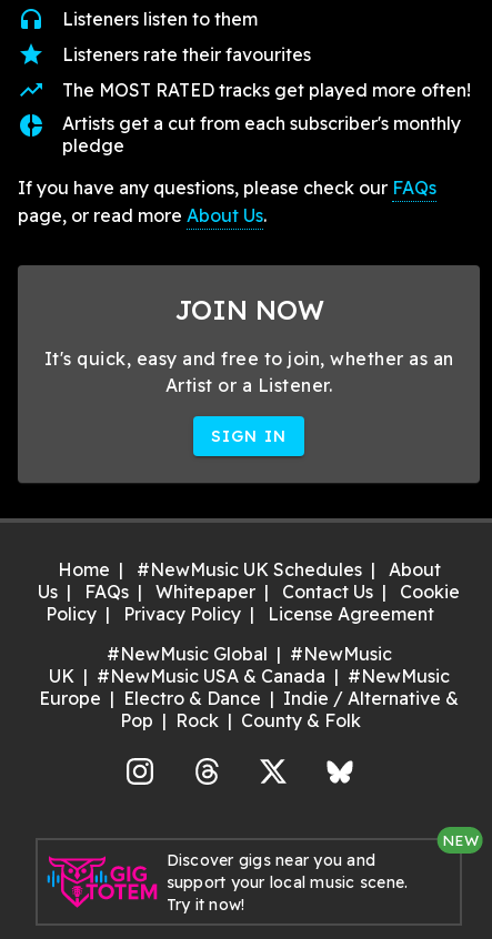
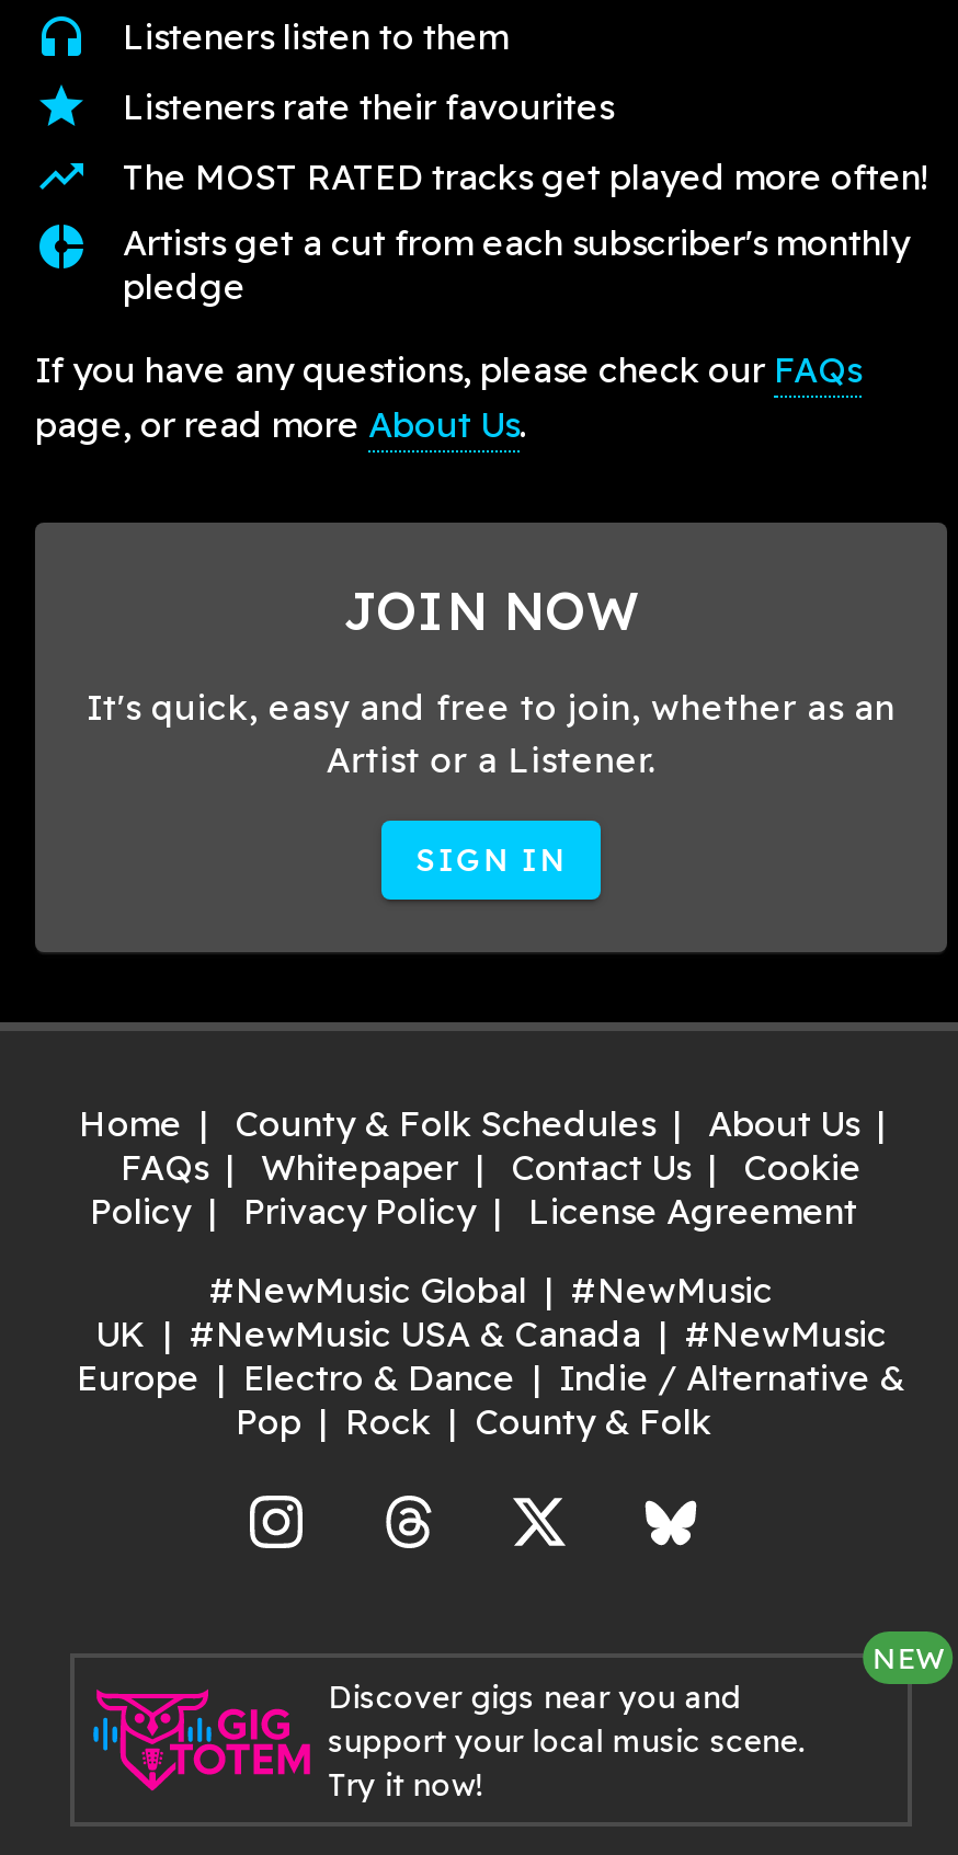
- #NewMusic UK Schedules
- About
- Us
+ County & Folk Schedules
+ About Us
